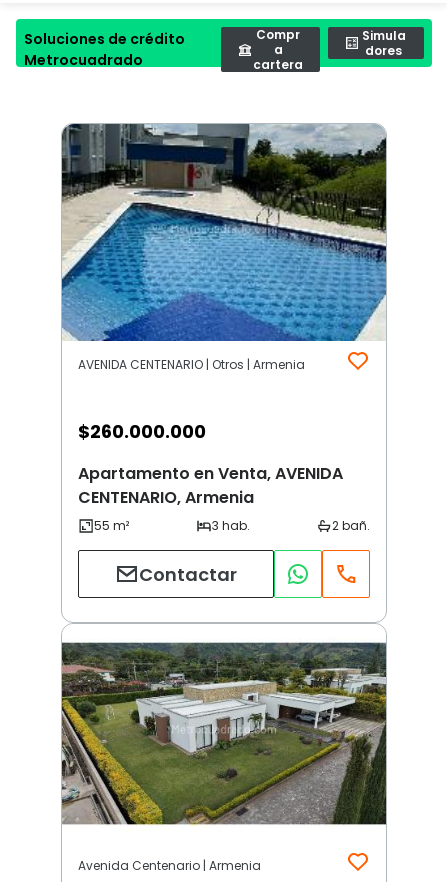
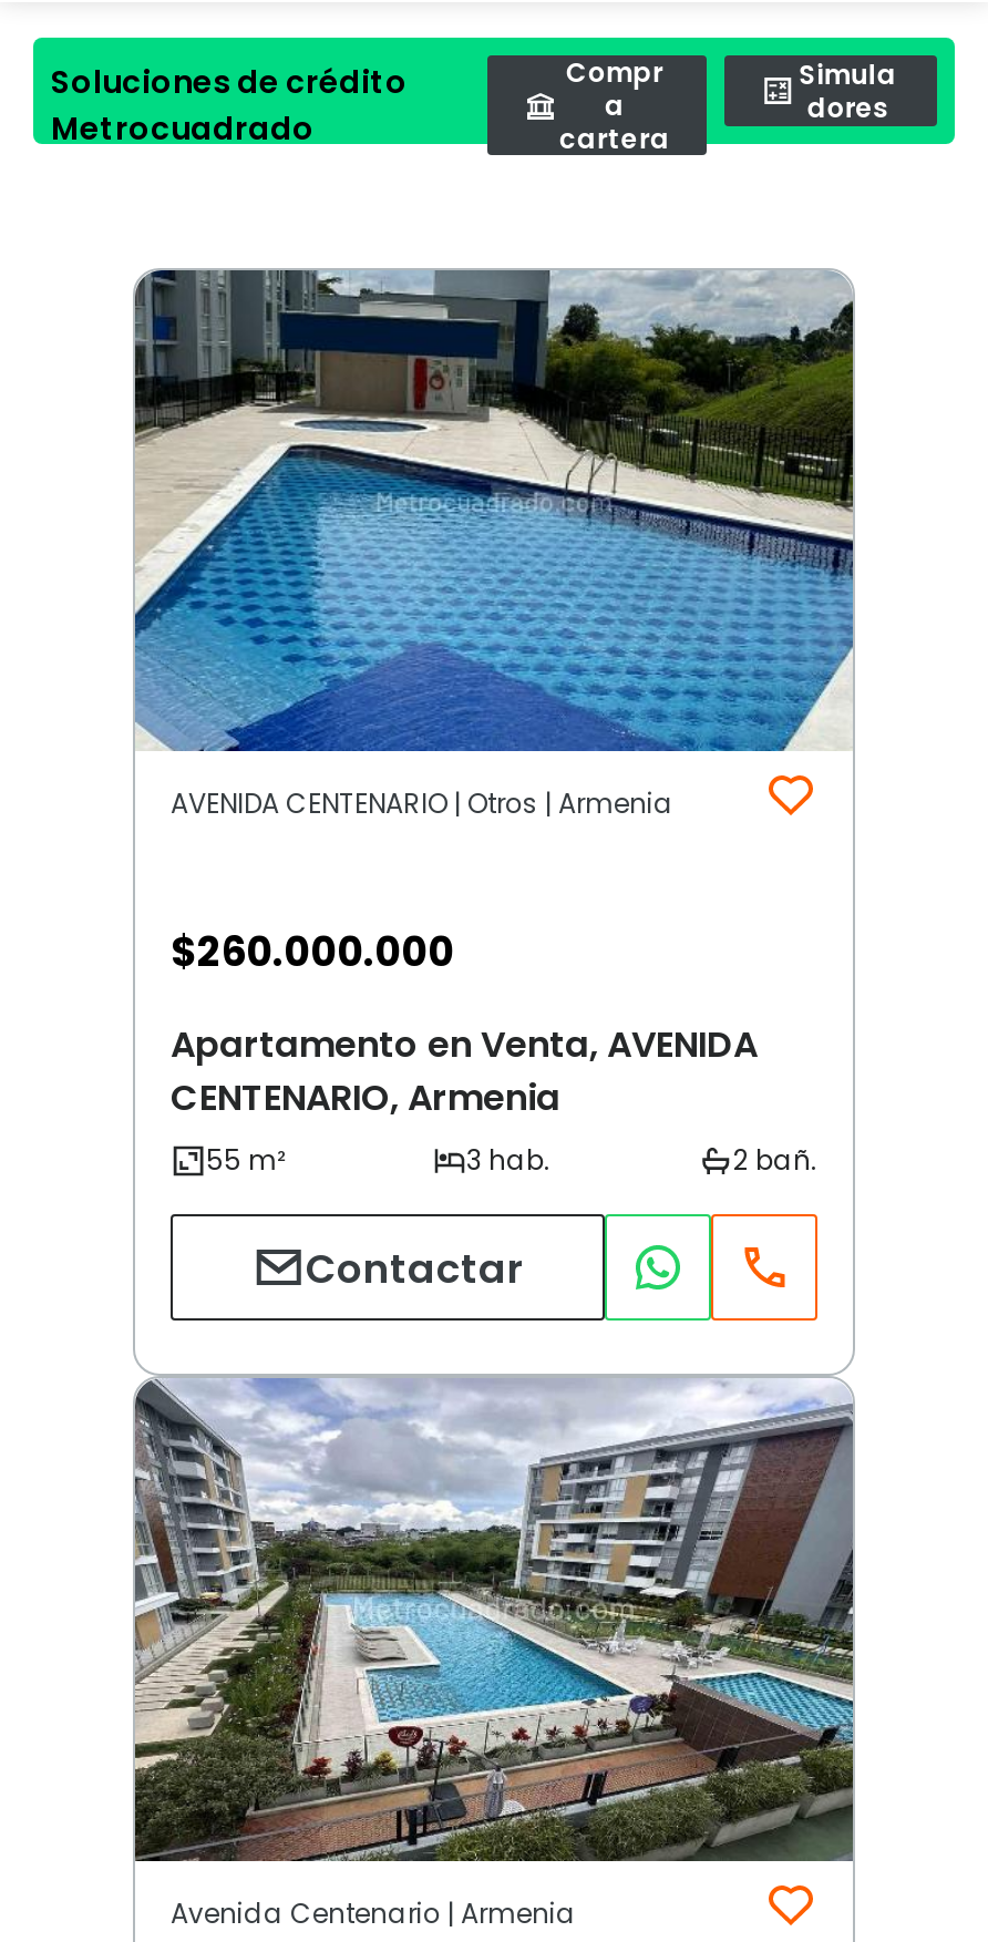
- [image]
+ [image]
